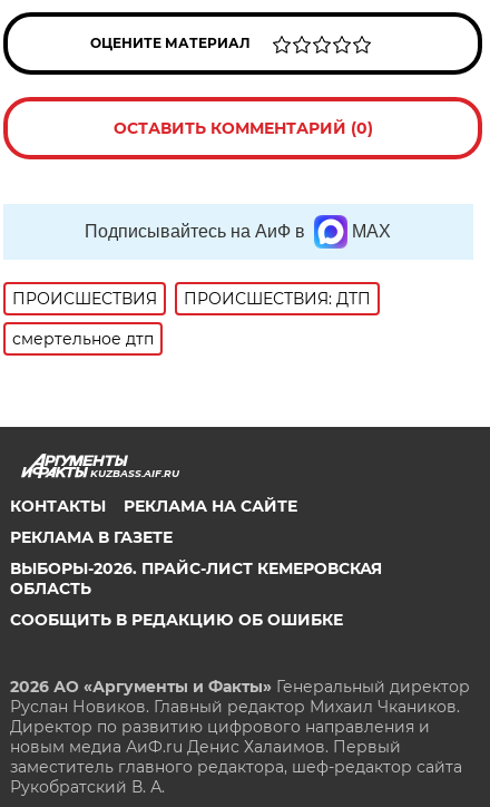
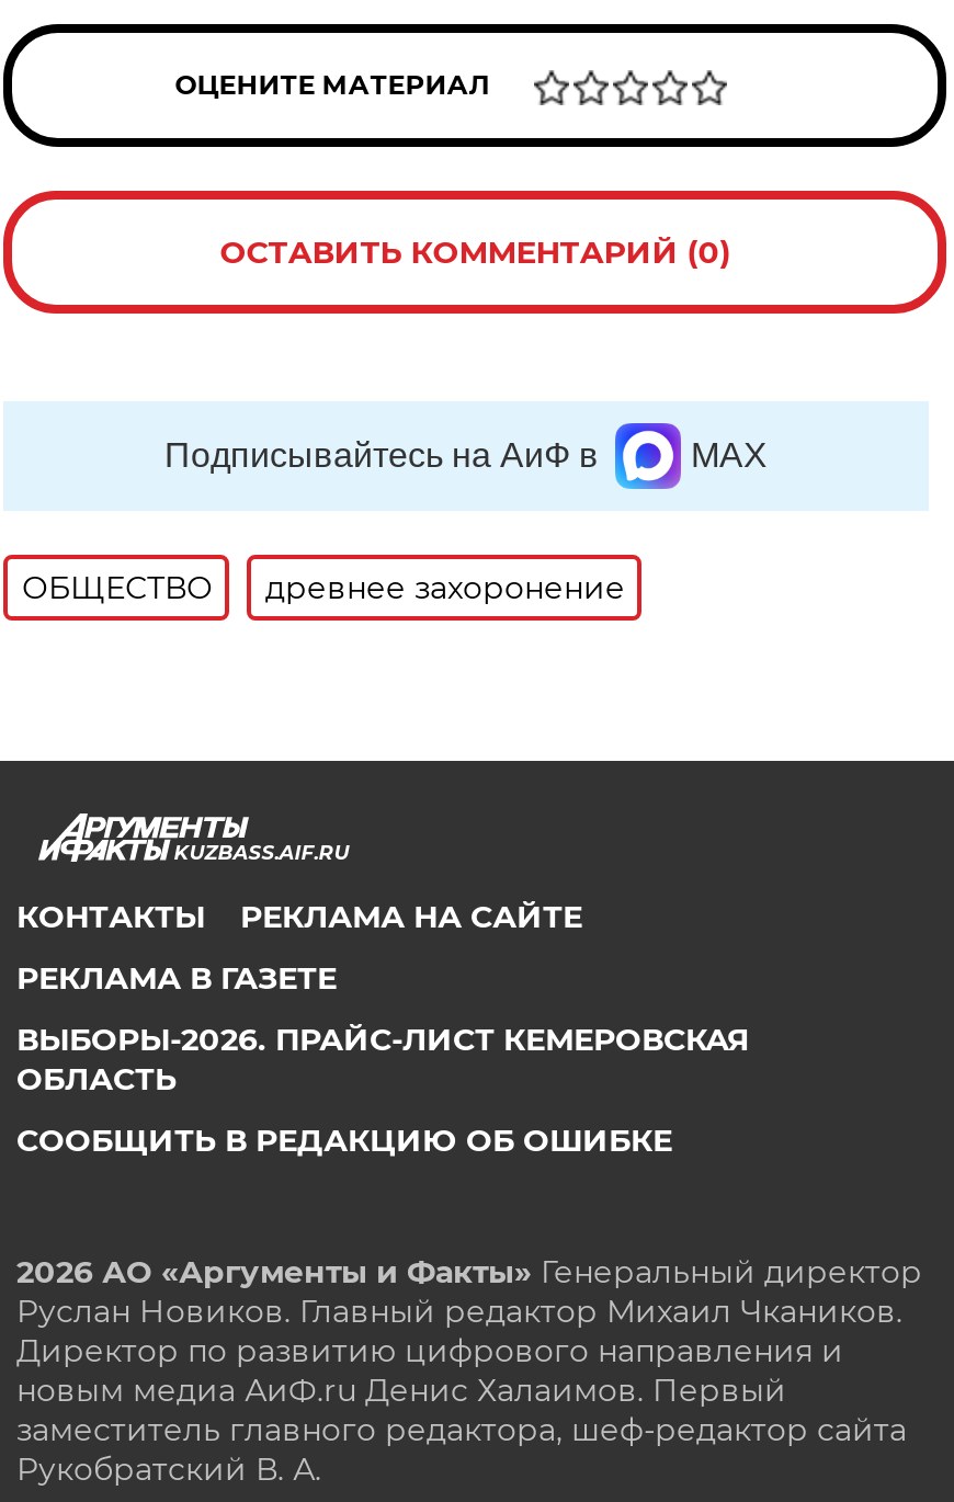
- ПРОИСШЕСТВИЯ
- ПРОИСШЕСТВИЯ: ДТП
- смертельное дтп
+ ОБЩЕСТВО
+ древнее захоронение
